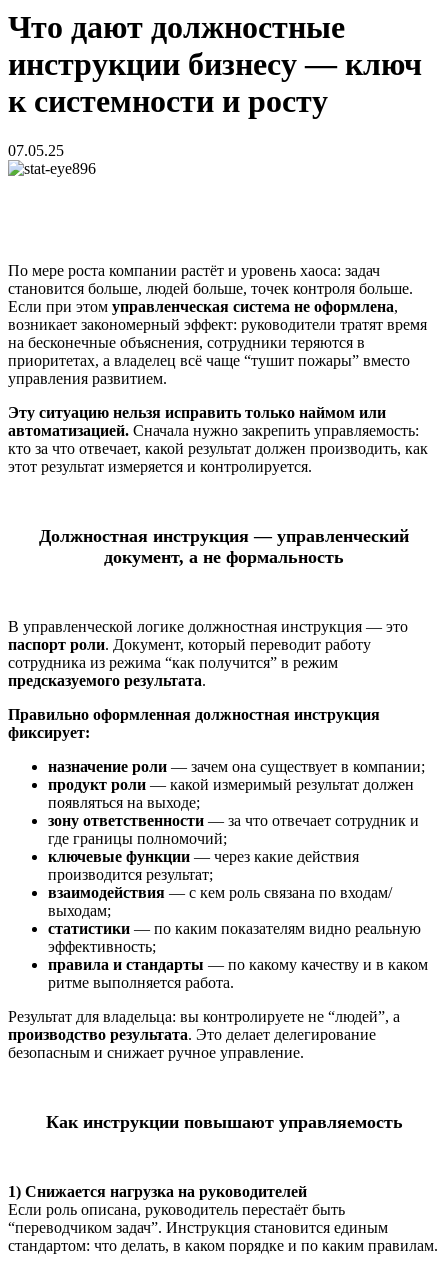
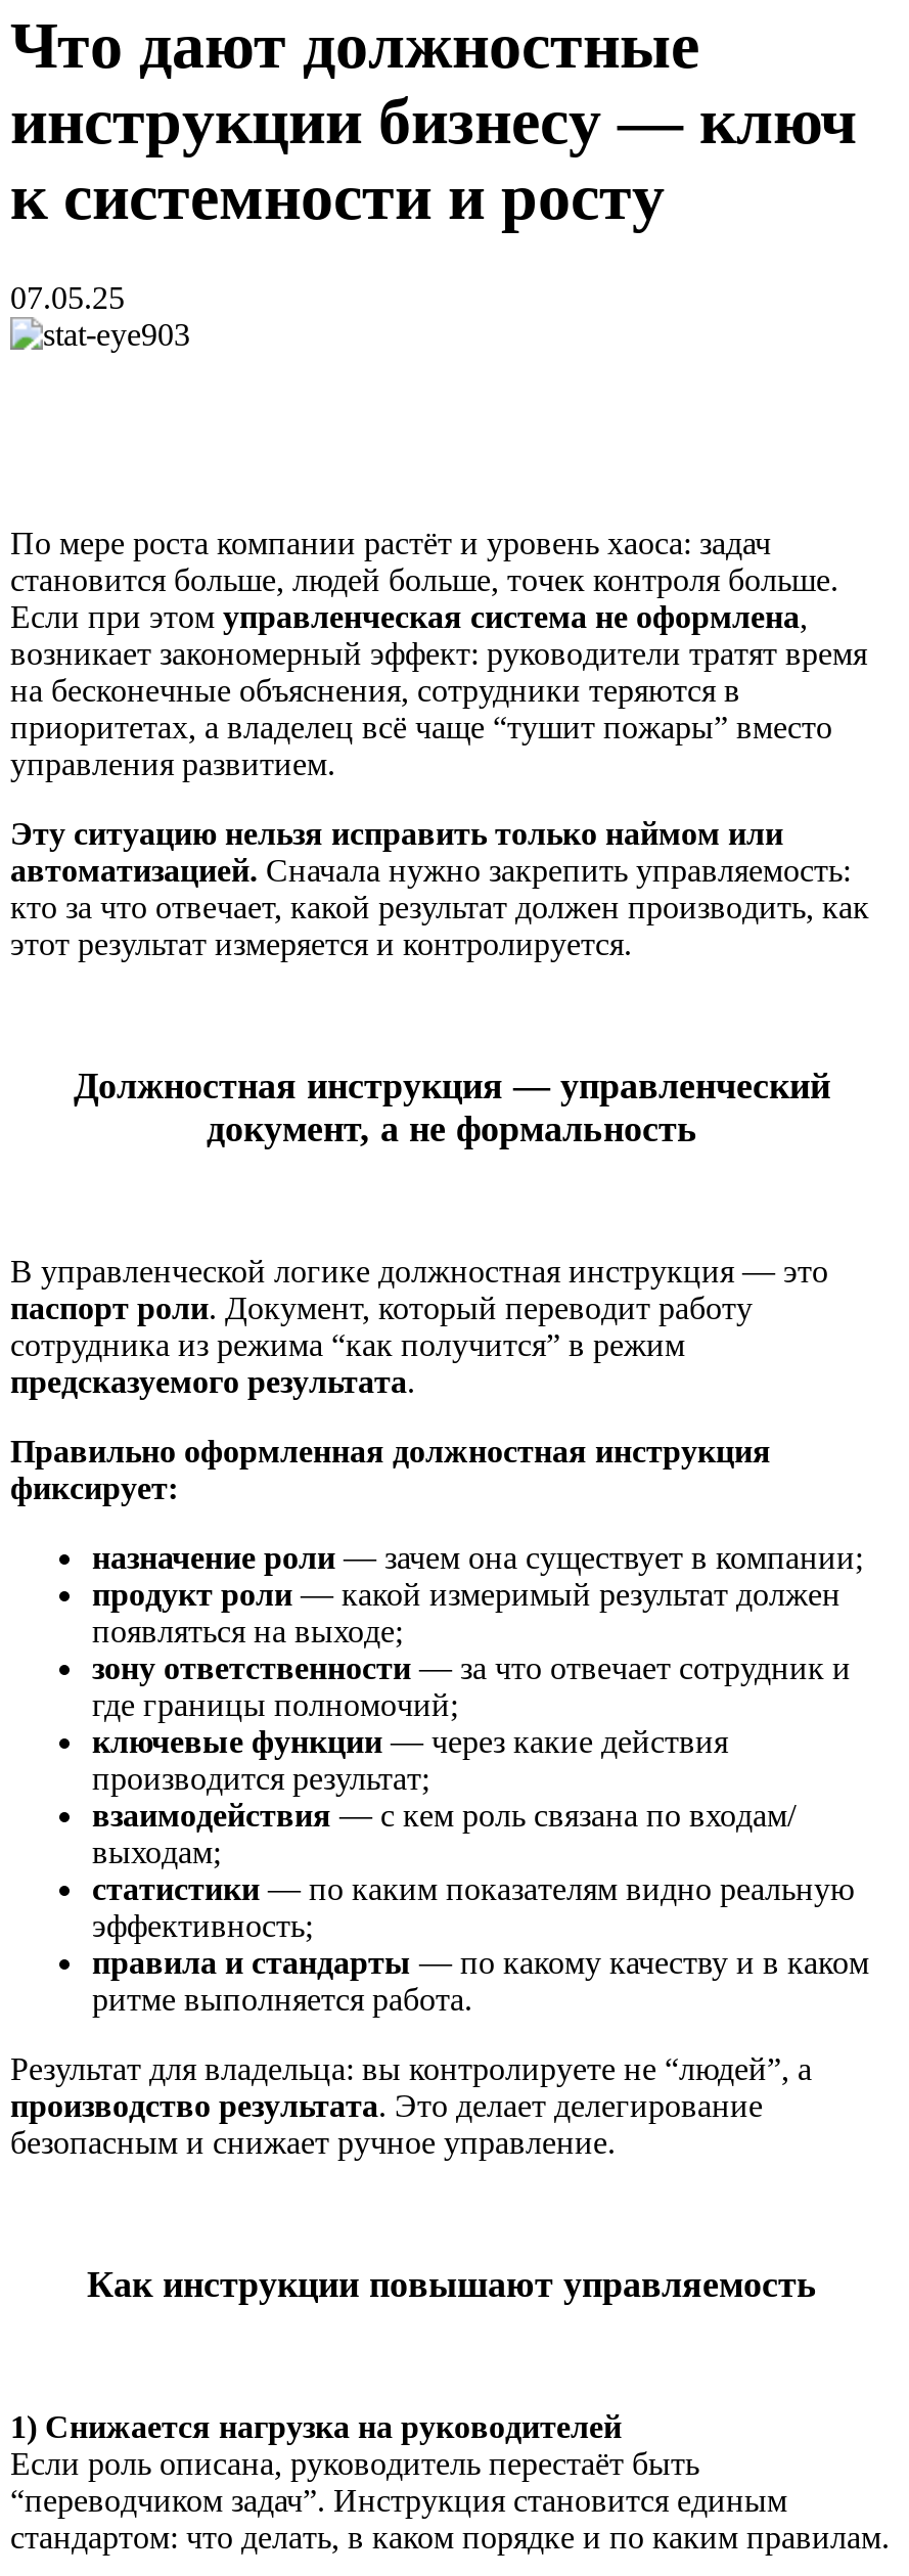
- 896
+ 903
